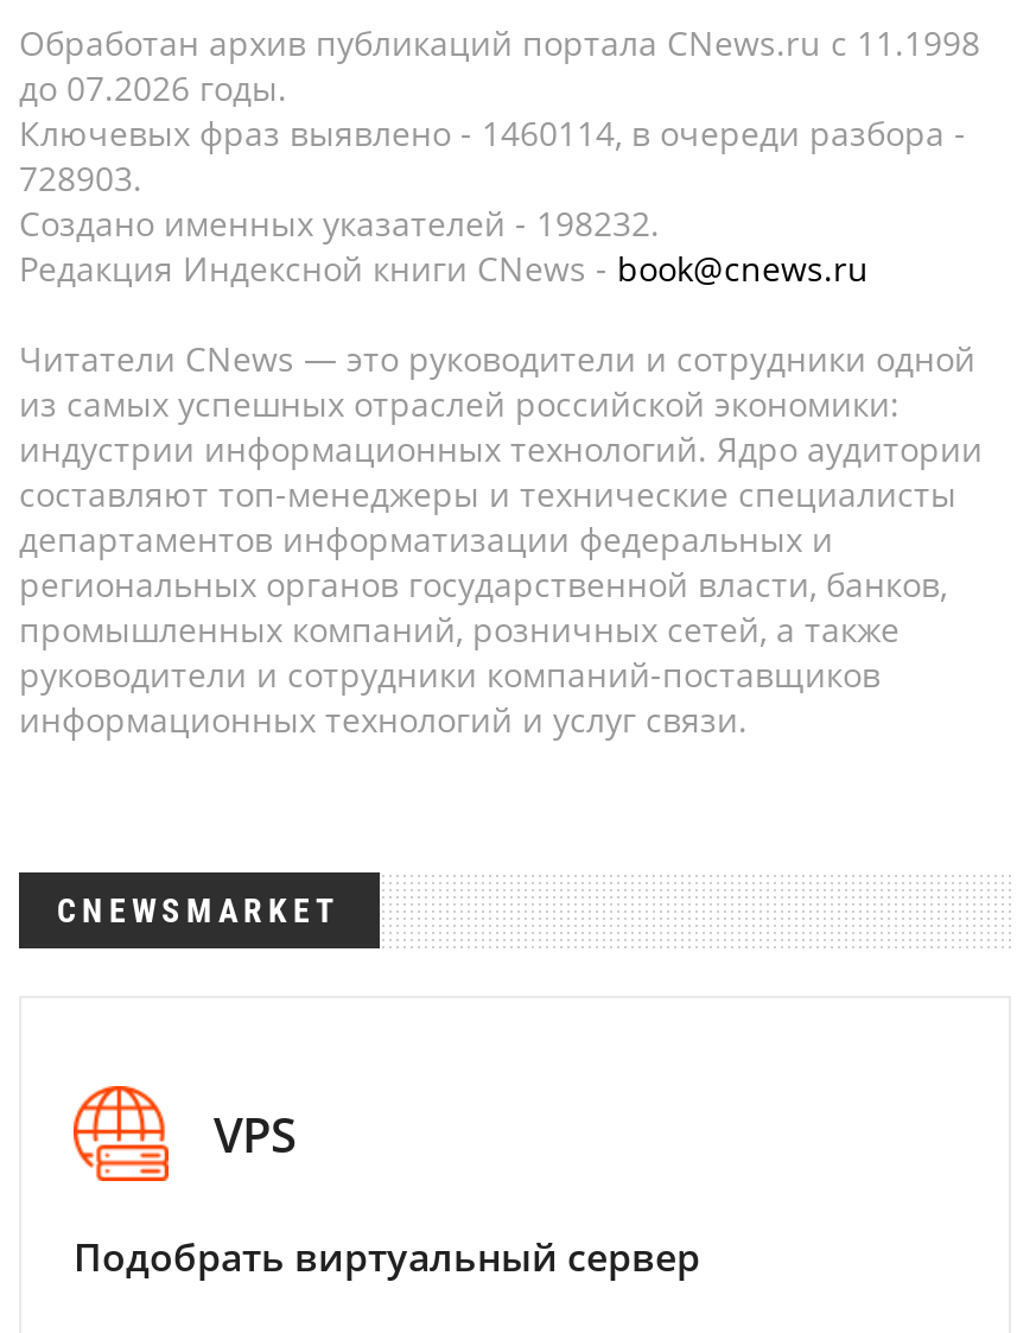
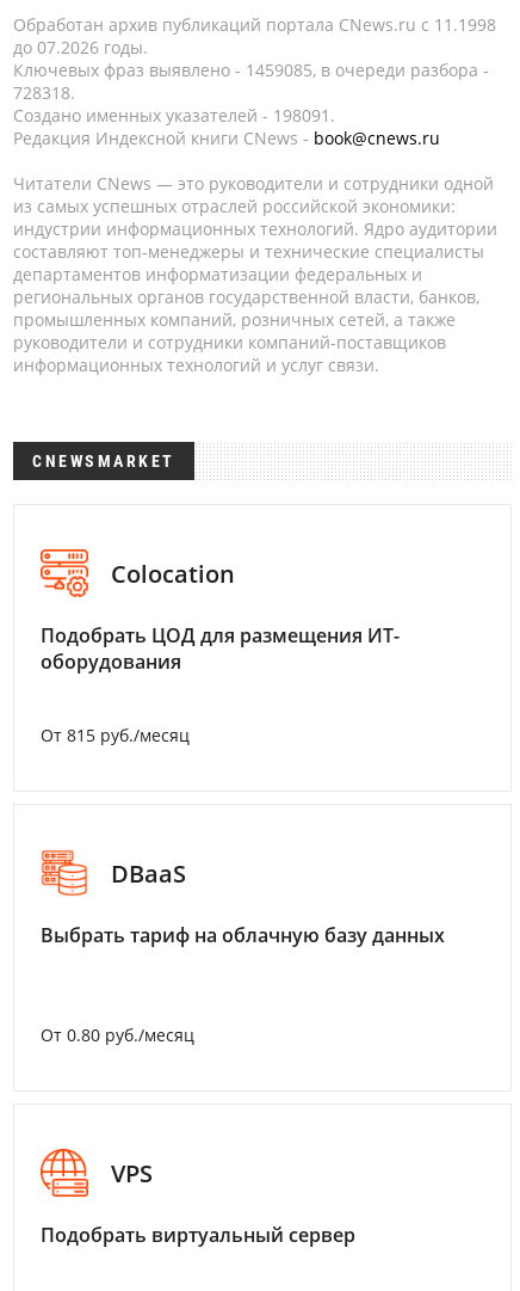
- Ключевых фраз выявлено - 1460114, в очереди разбора -
+ Ключевых фраз выявлено - 1459085, в очереди разбора -

- 728903.
+ 728318.

- Создано именных указателей - 198232.
+ Создано именных указателей - 198091.

+ [image]
+ Colocation
+ Подобрать ЦОД для размещения ИТ-
+ оборудования
+ От 815 руб./месяц

+ [image]
+ DBaaS
+ Выбрать тариф на облачную базу данных

+ От 0.80 руб./месяц
